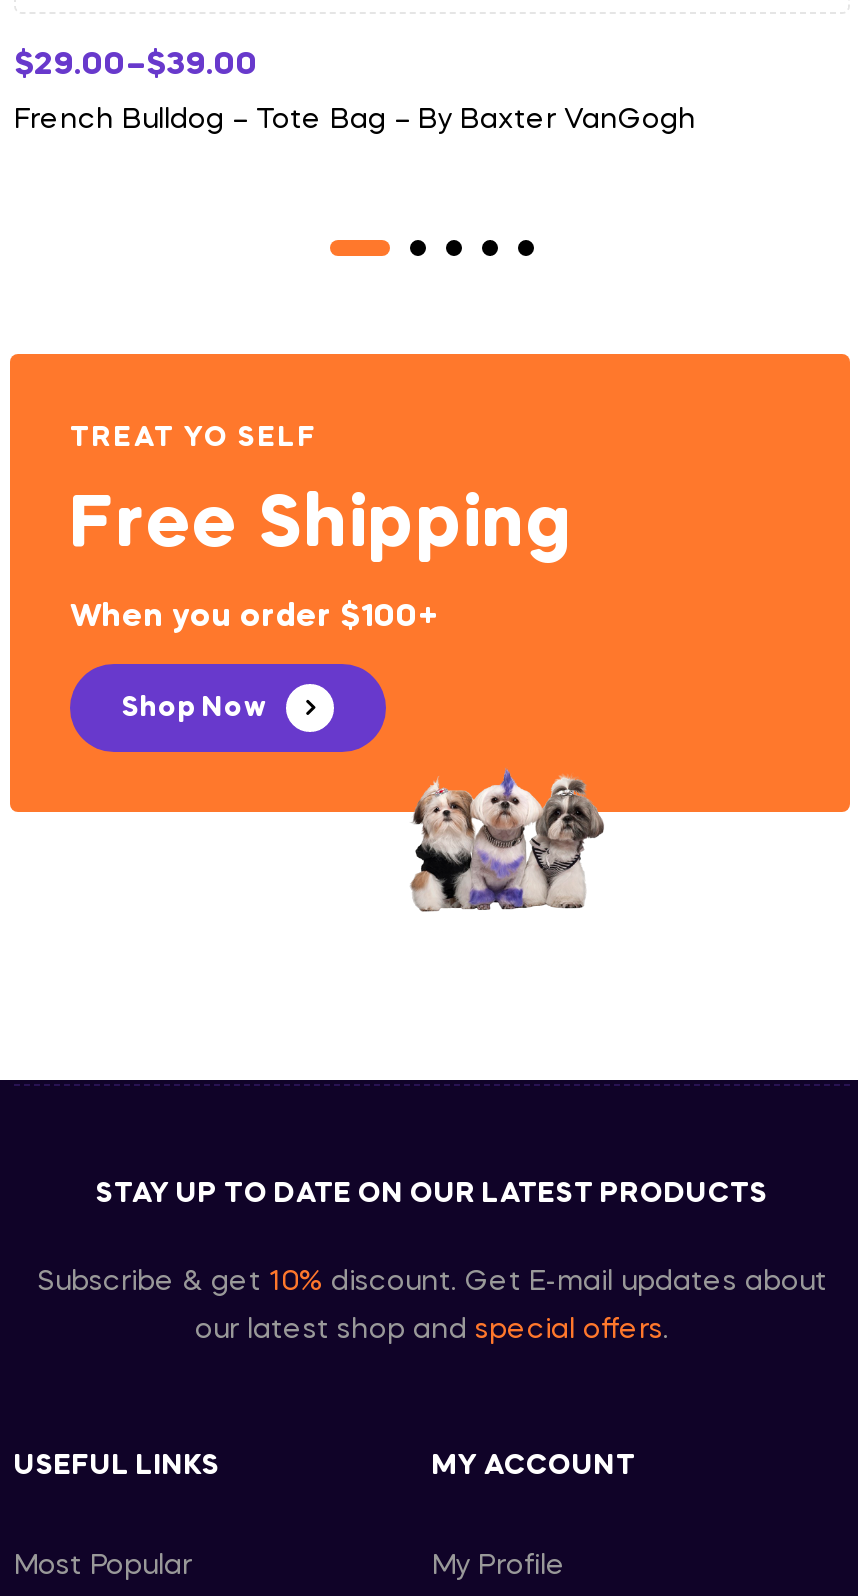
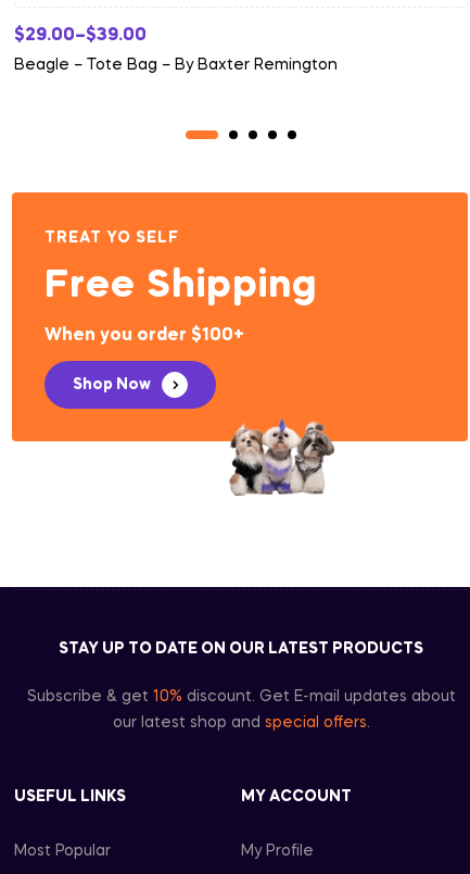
- French Bulldog – Tote Bag – By Baxter VanGogh
+ Beagle – Tote Bag – By Baxter Remington
